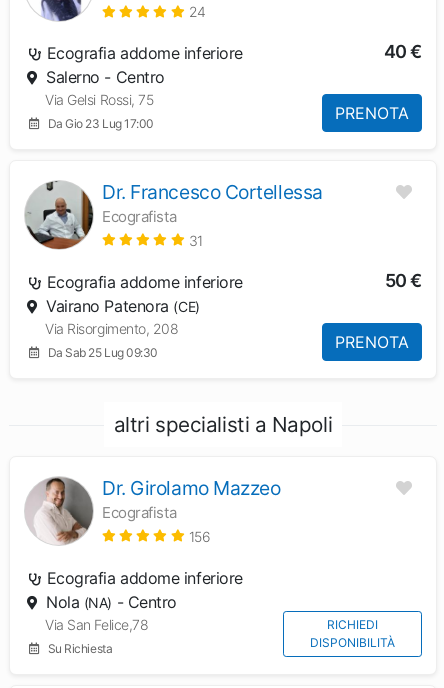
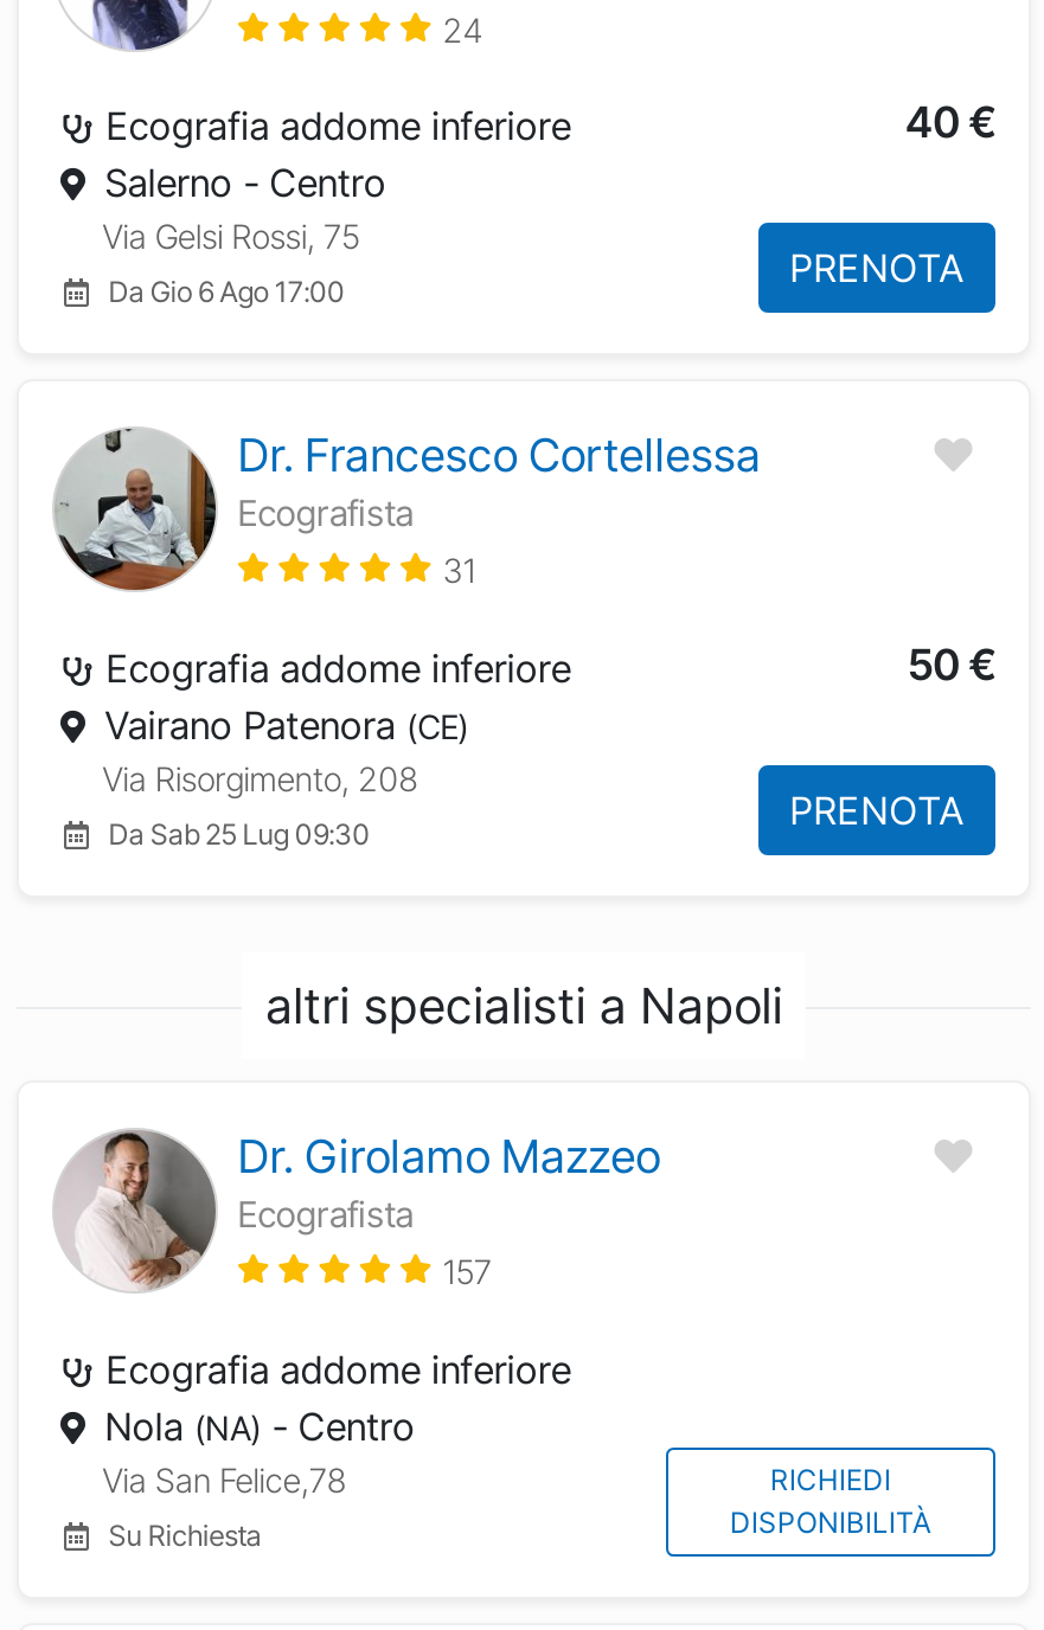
- Da Gio 23 Lug 17:00
+ Da Gio 6 Ago 17:00

- 156
+ 157
